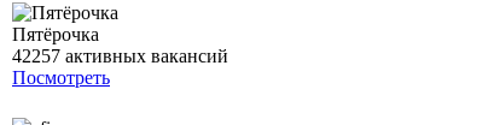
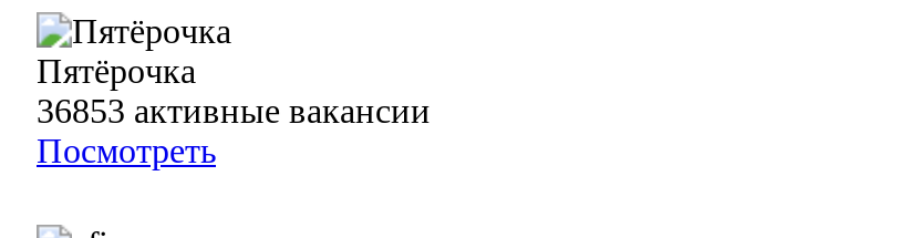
- 42257 активных вакансий
+ 36853 активные вакансии
